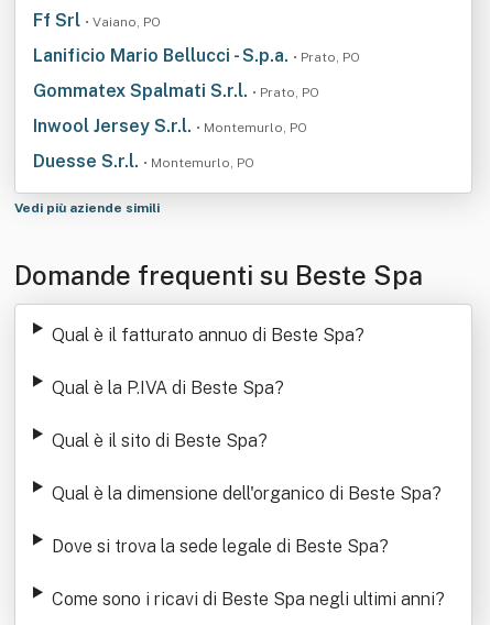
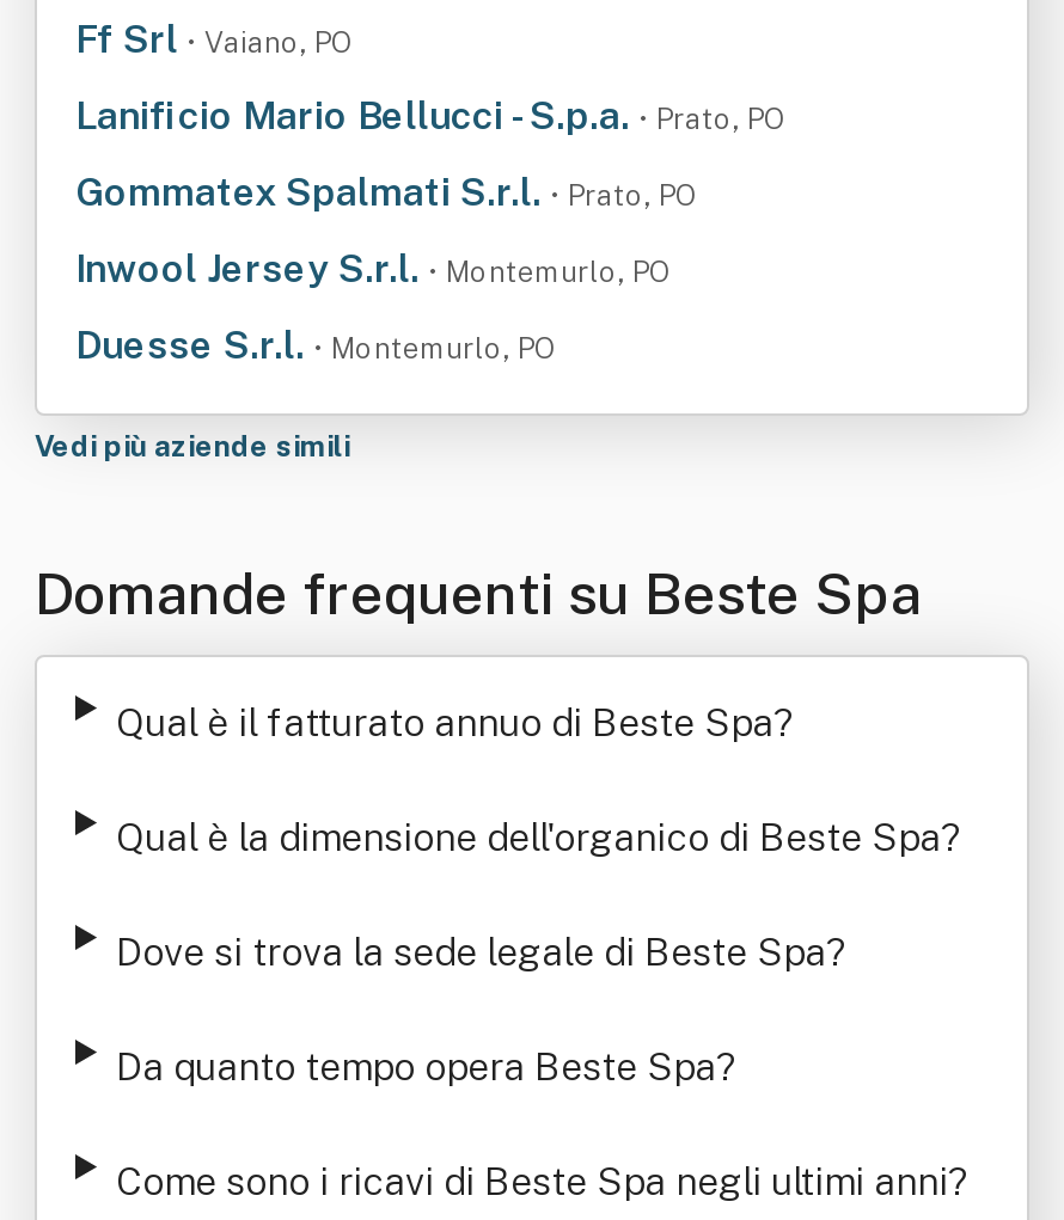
- Qual è la P.IVA di Beste Spa?
- Qual è il sito di Beste Spa?

moved up: Qual è la dimensione dell'organico di Beste Spa? | Dove si trova la sede legale di Beste Spa?

+ Da quanto tempo opera Beste Spa?
